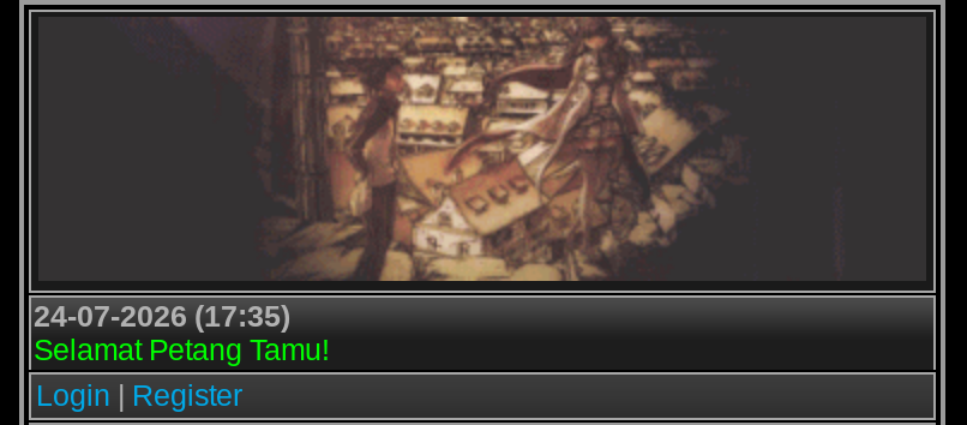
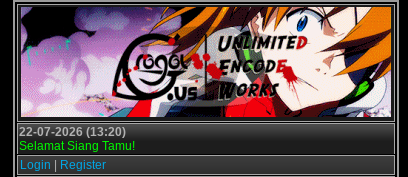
- [image]
- 24-07-2026 (17:35)
+ [image]
+ 22-07-2026 (13:20)

- Selamat Petang Tamu!
+ Selamat Siang Tamu!
